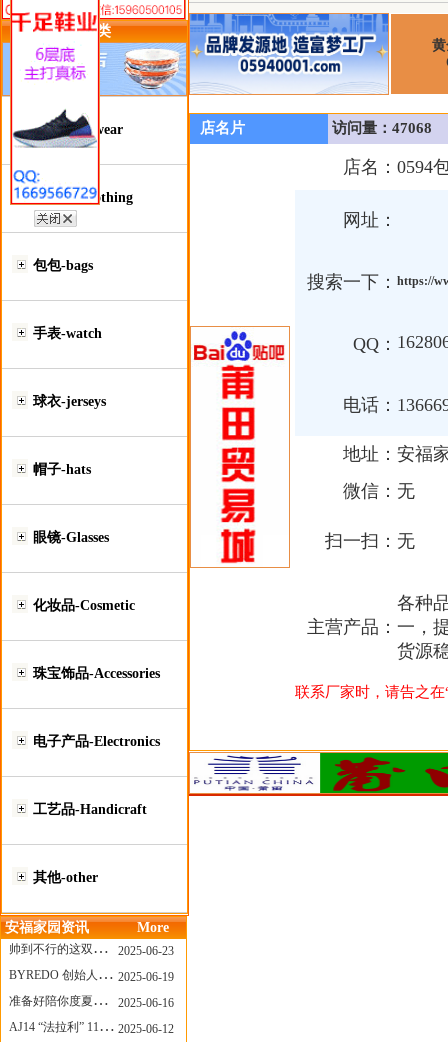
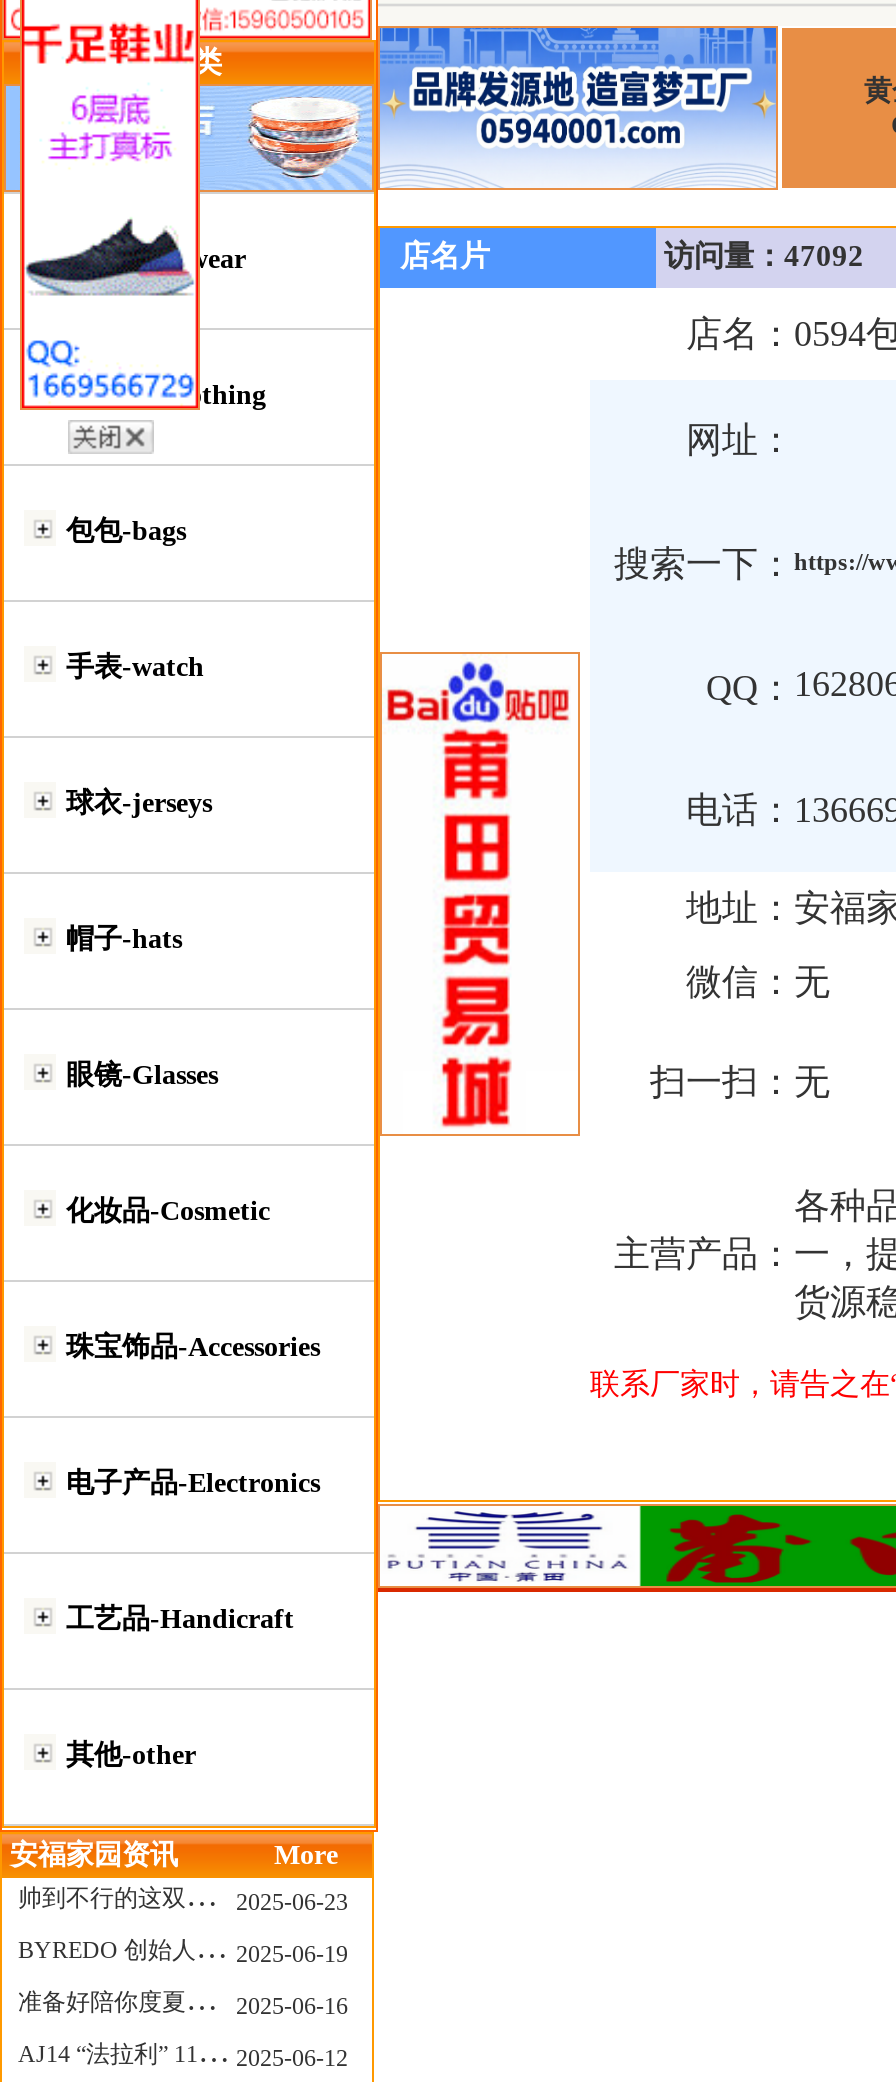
- 访问量：47068
+ 访问量：47092
